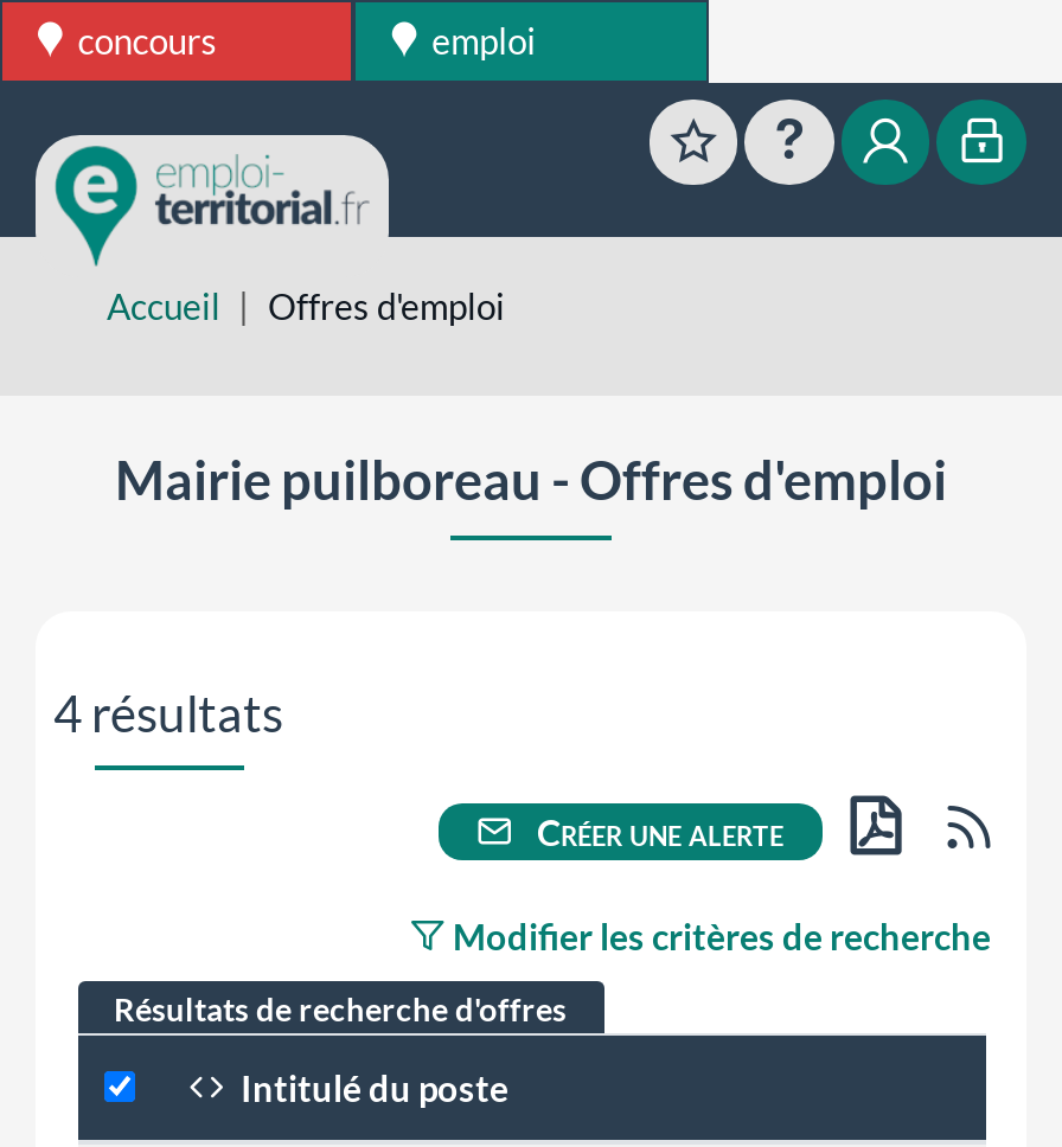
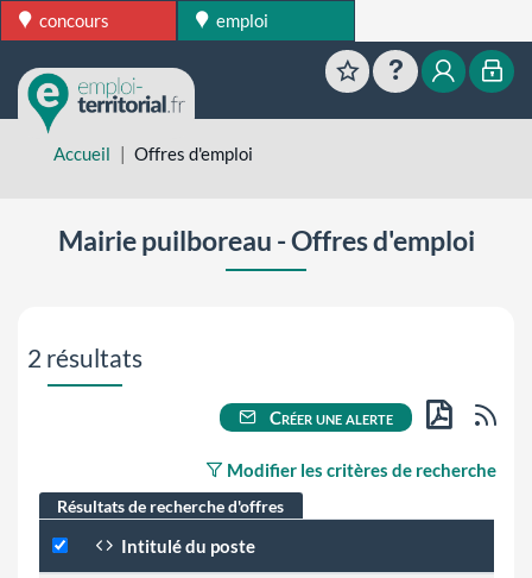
- 4 résultats
+ 2 résultats
